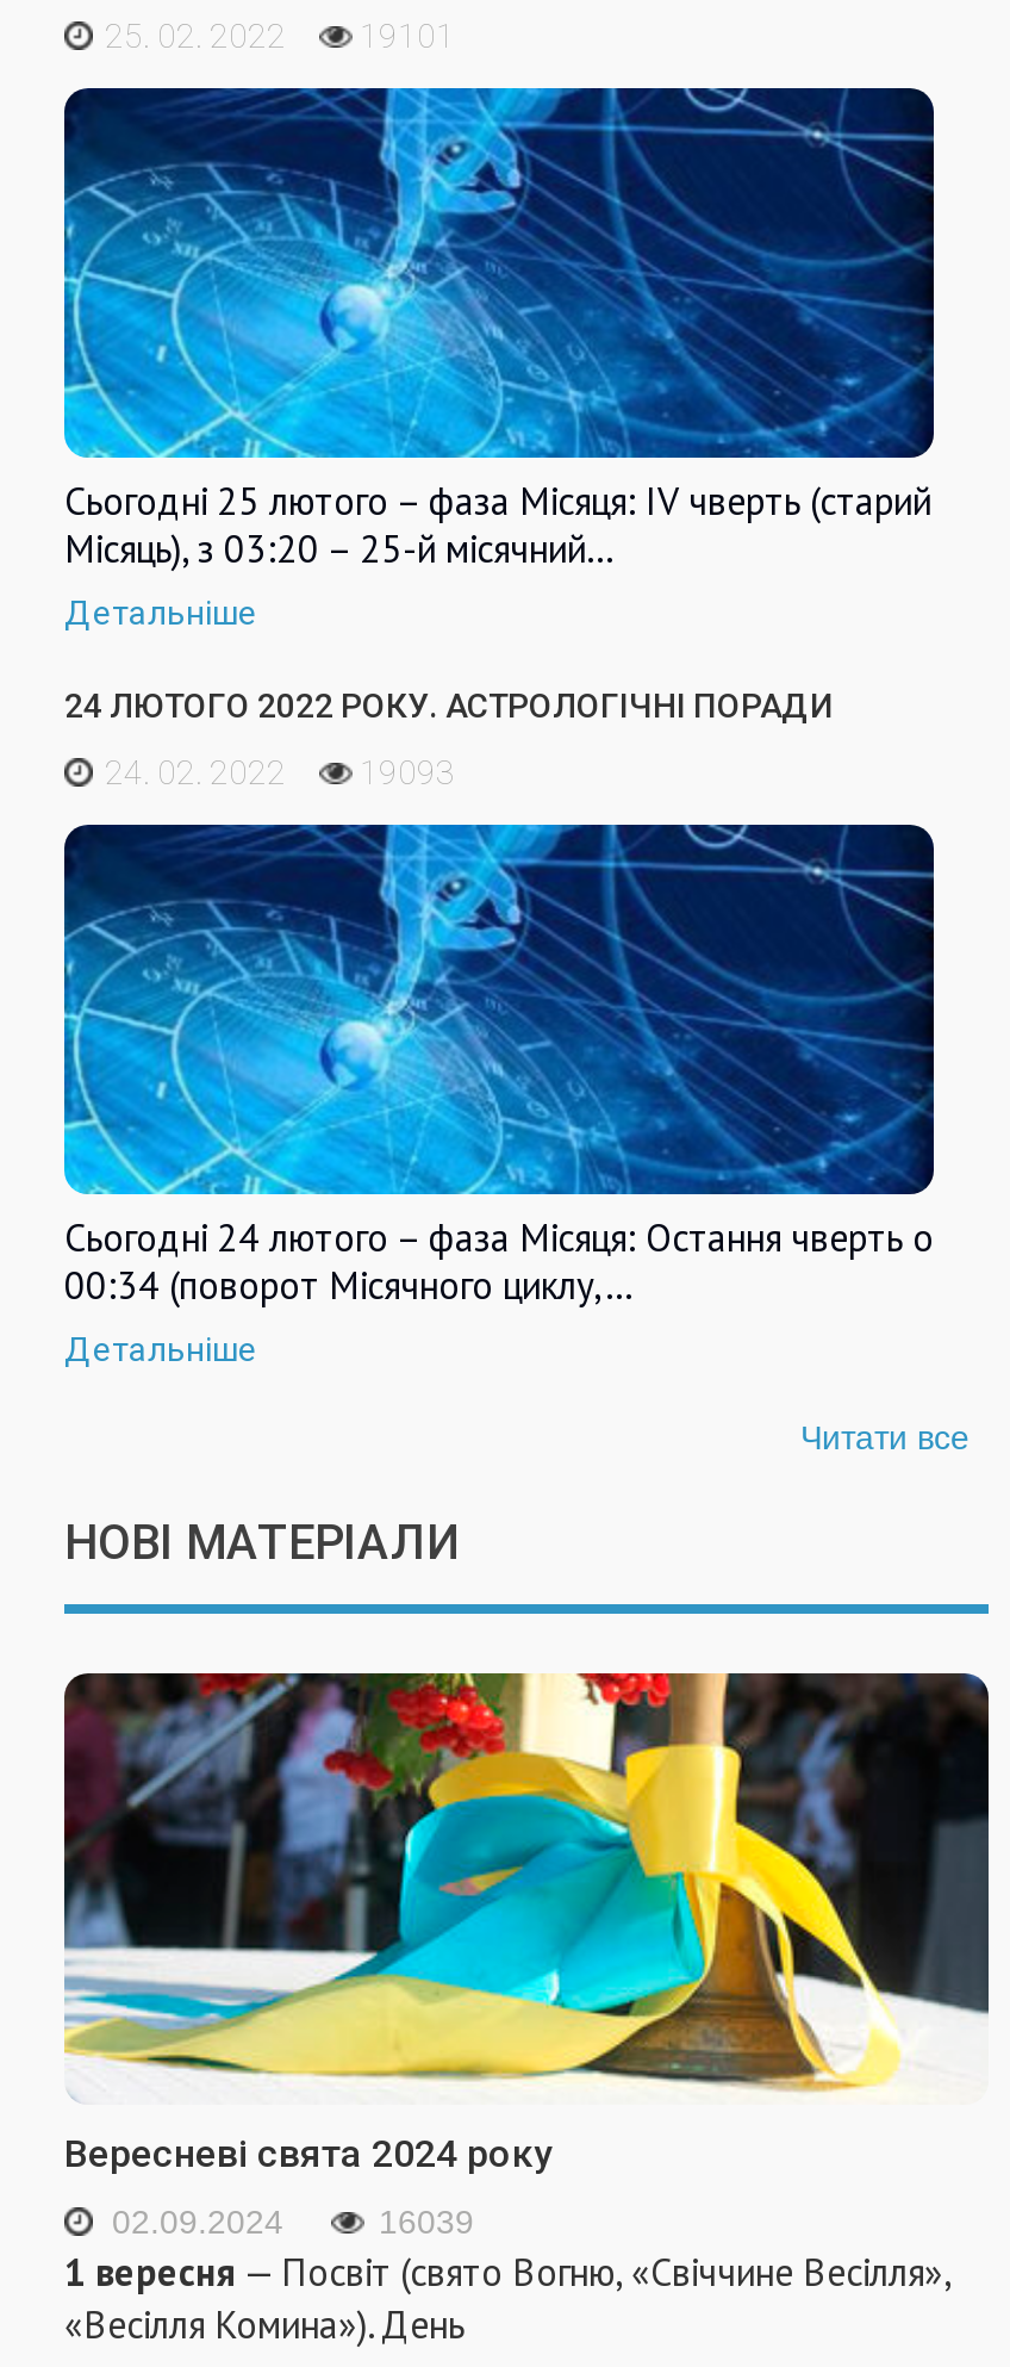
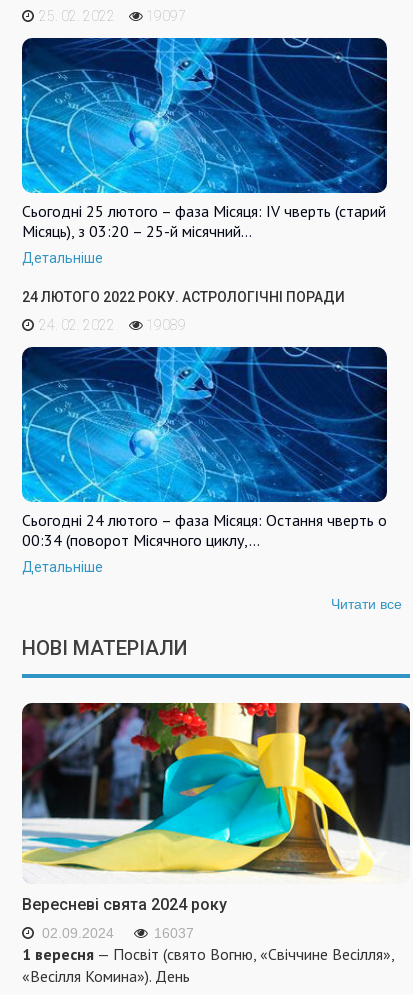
- 25. 02. 2022 19101
+ 25. 02. 2022 19097

- 24. 02. 2022 19093
+ 24. 02. 2022 19089

- 16039
+ 16037
